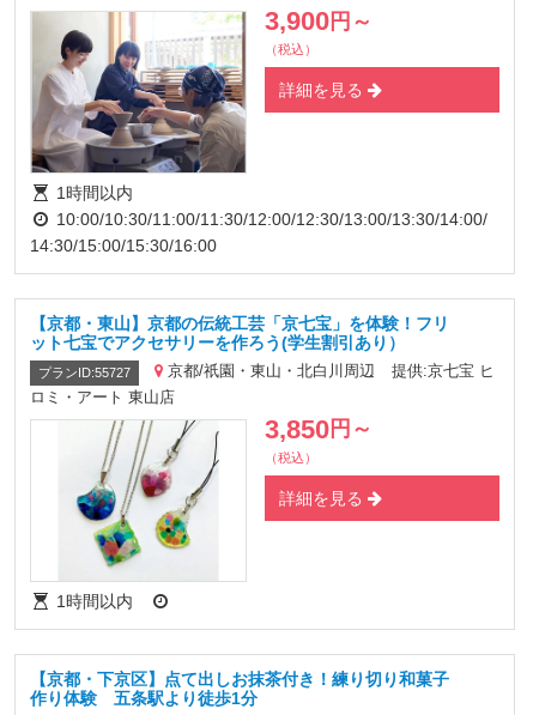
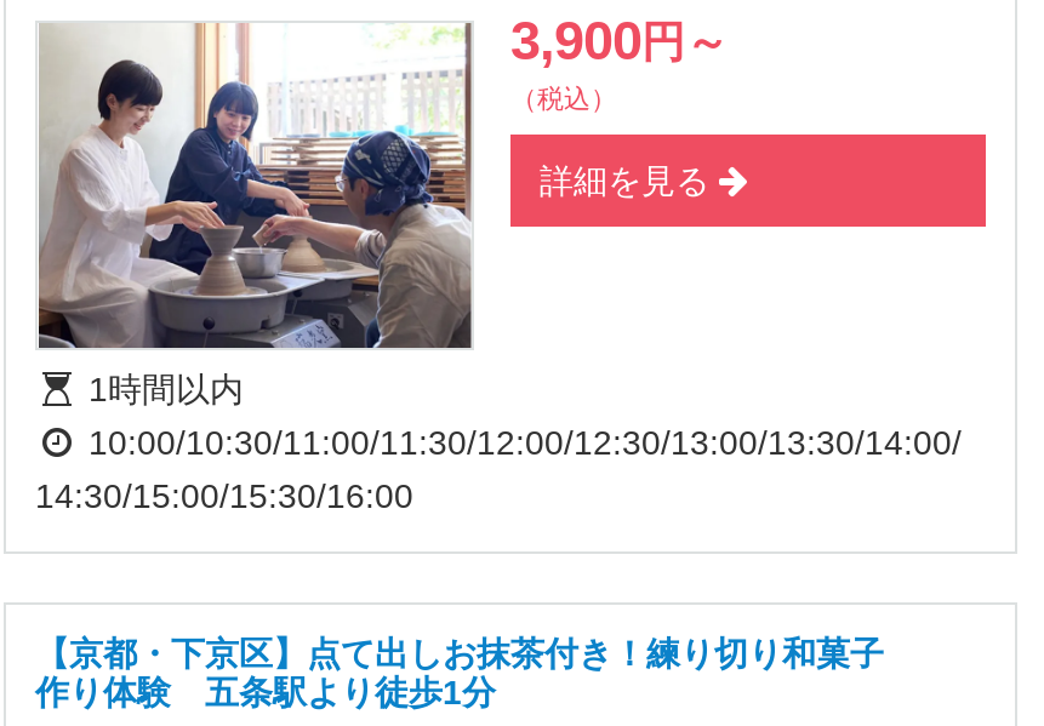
- [image]
- 【京都・東山】京都の伝統工芸「京七宝」を体験！フリ
- ット七宝でアクセサリーを作ろう(学生割引あり）
- プランID:55727
- 京都/祇園・東山・北白川周辺
- 提供:京七宝 ヒ
- ロミ・アート 東山店
- 3,850円～
- （税込）
- 詳細を見る

- 1時間以内
